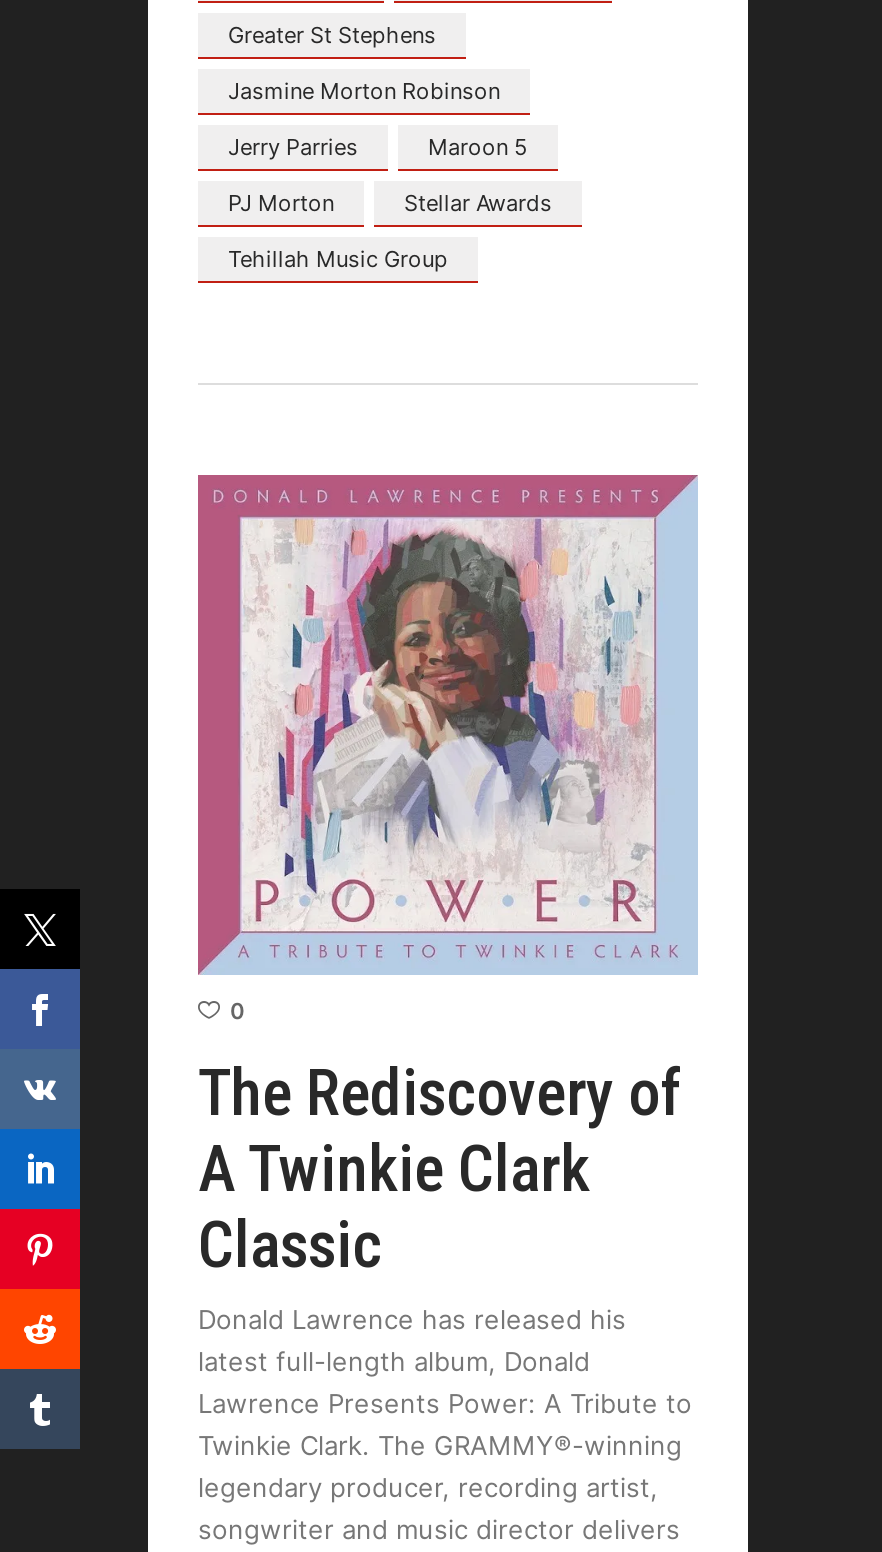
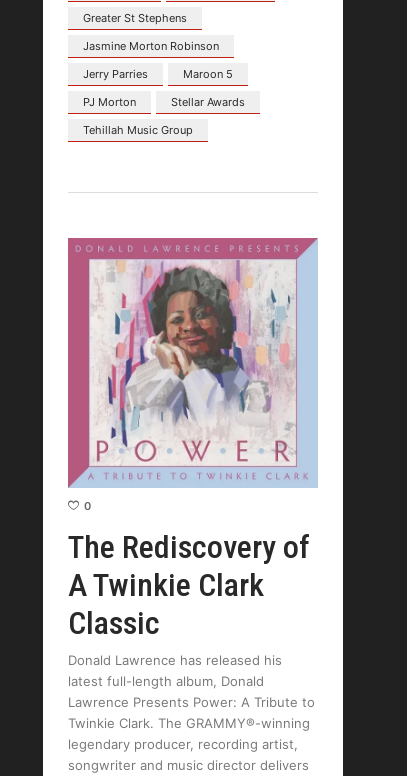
- [image]
